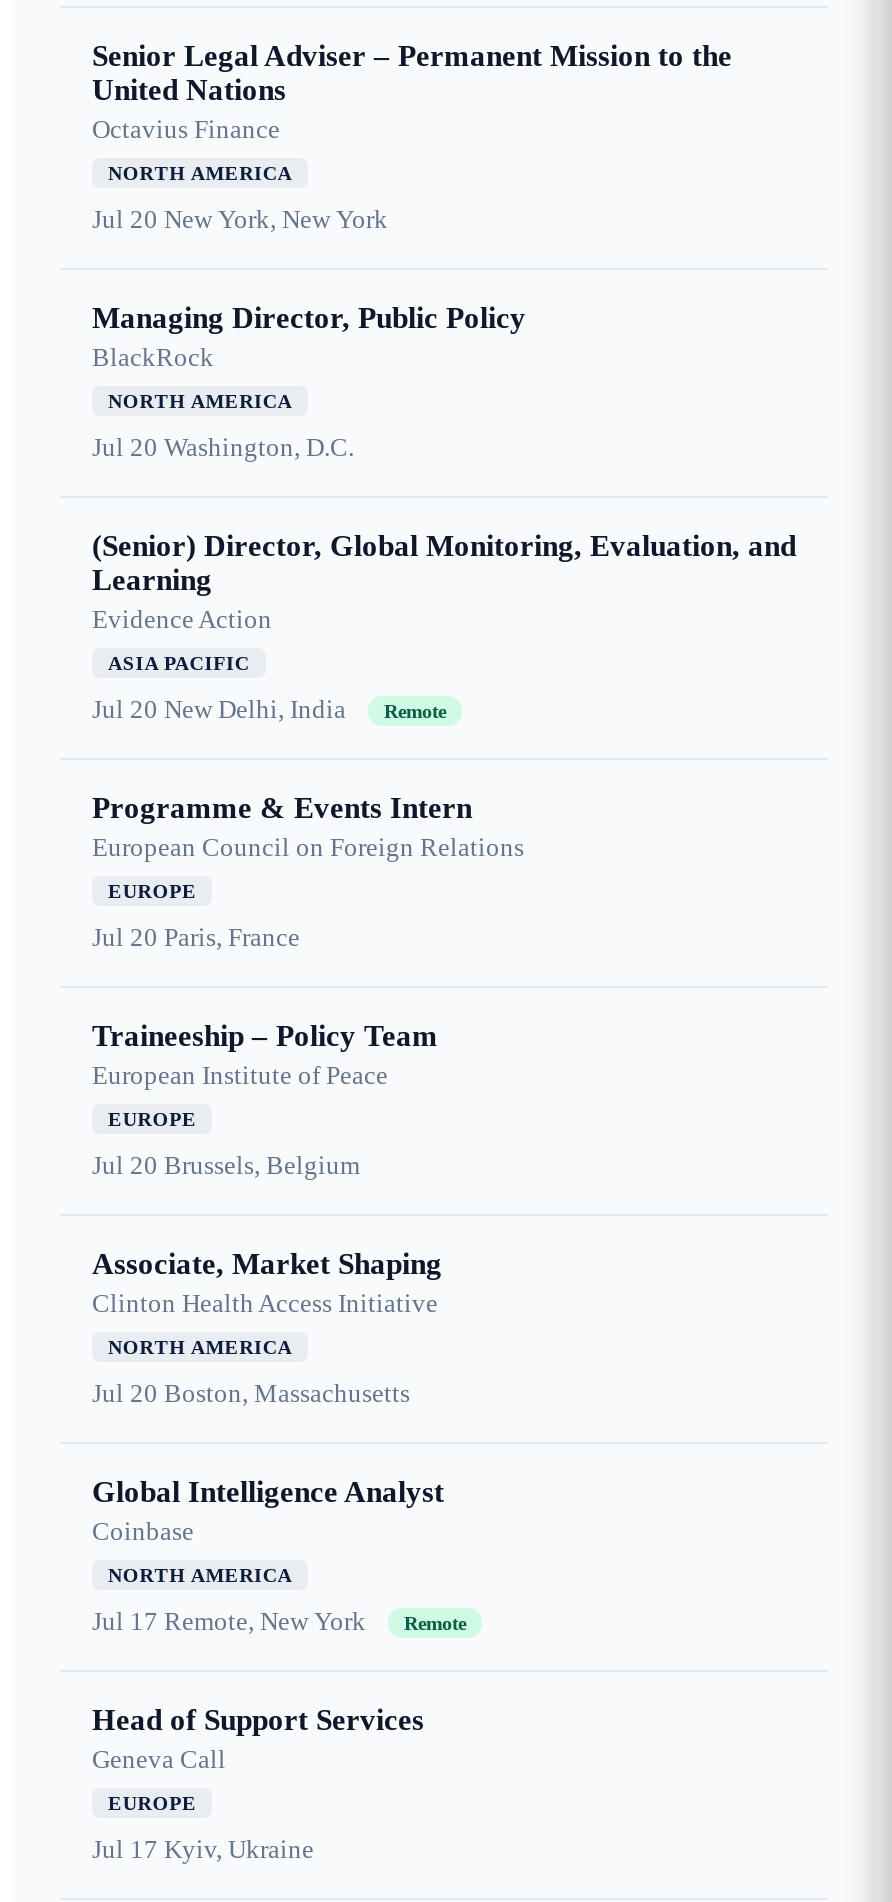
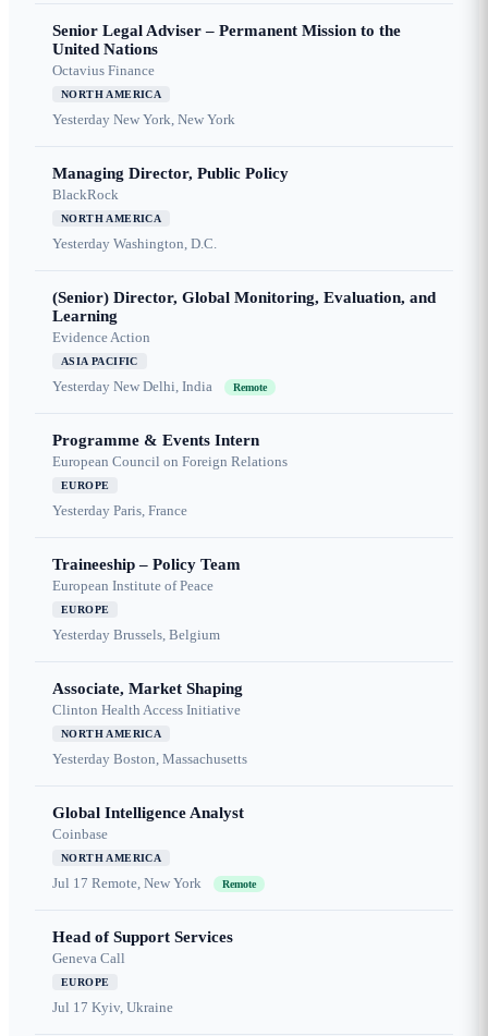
- Jul 20 New York, New York
+ Yesterday New York, New York

- Jul 20 Washington, D.C.
+ Yesterday Washington, D.C.

- Jul 20 New Delhi, India
+ Yesterday New Delhi, India

- Jul 20 Paris, France
+ Yesterday Paris, France

- Jul 20 Brussels, Belgium
+ Yesterday Brussels, Belgium

- Jul 20 Boston, Massachusetts
+ Yesterday Boston, Massachusetts
